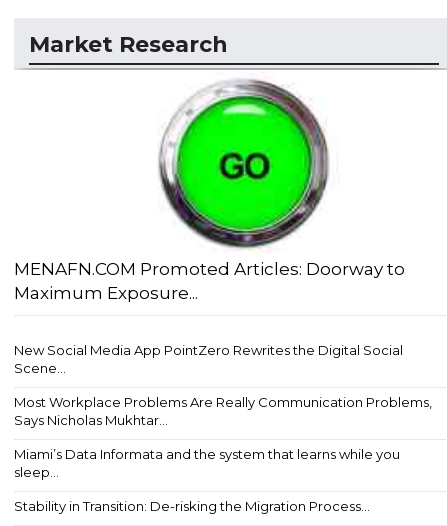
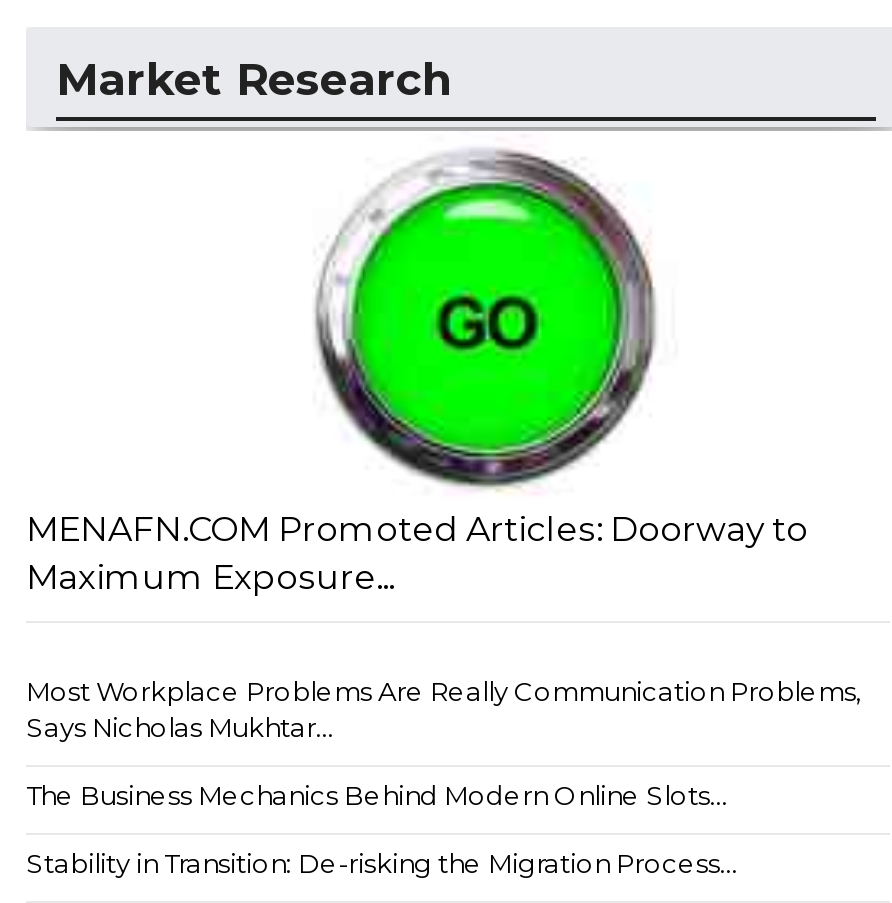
- New Social Media App PointZero Rewrites the Digital Social
- Scene...

- Miami’s Data Informata and the system that learns while you
- sleep...
+ The Business Mechanics Behind Modern Online Slots...
